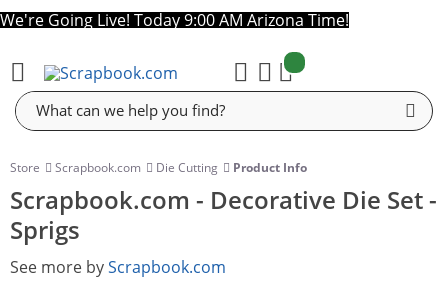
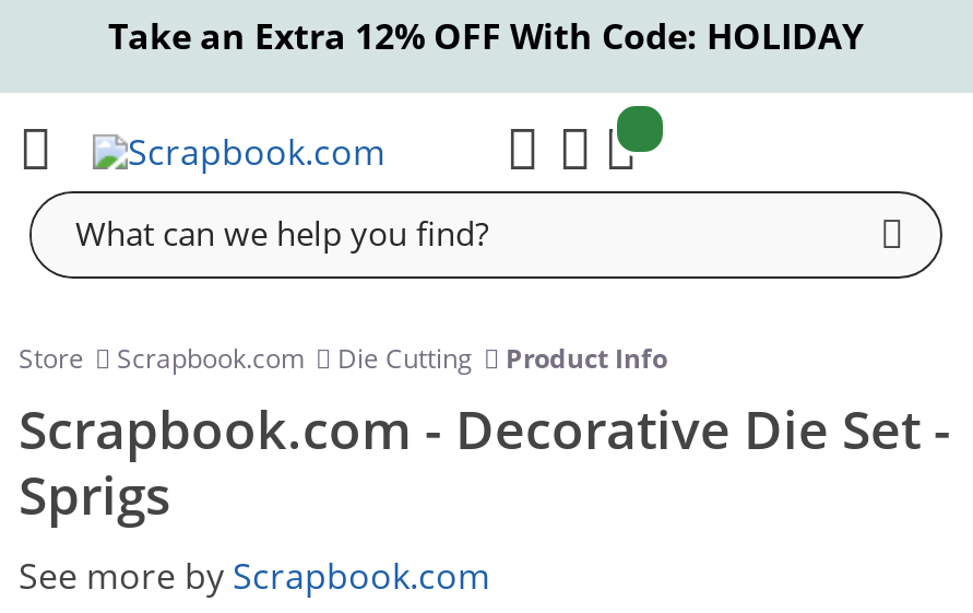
- We're Going Live! Today 9:00 AM Arizona Time!
+ Take an Extra 12% OFF With Code: HOLIDAY
